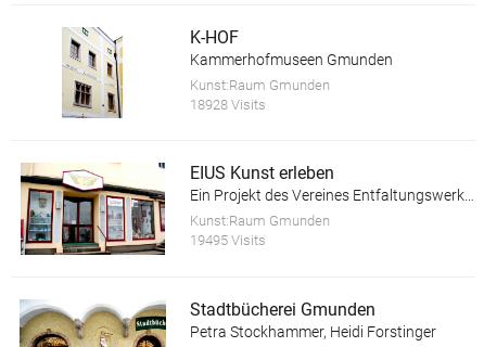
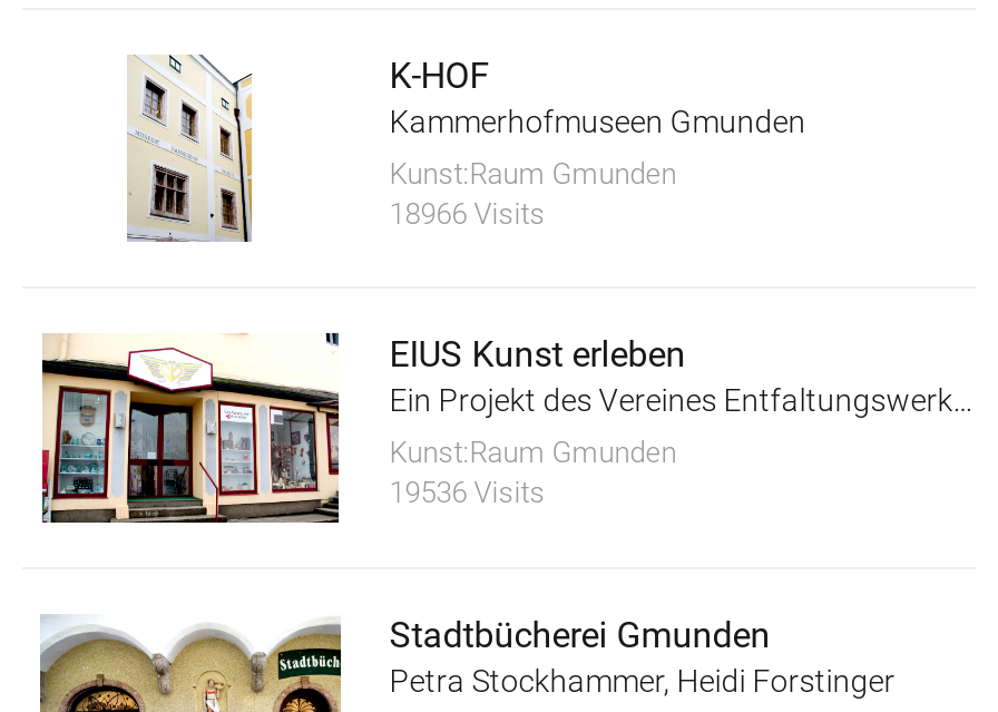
- 18928 Visits
+ 18966 Visits

- 19495 Visits
+ 19536 Visits
